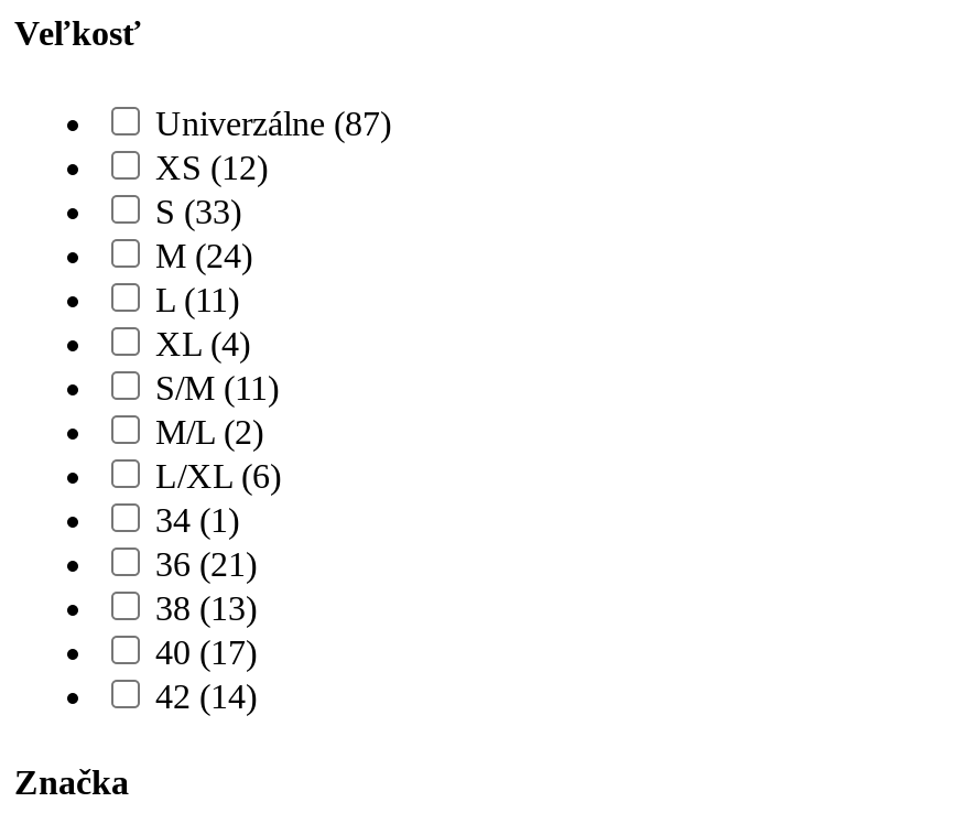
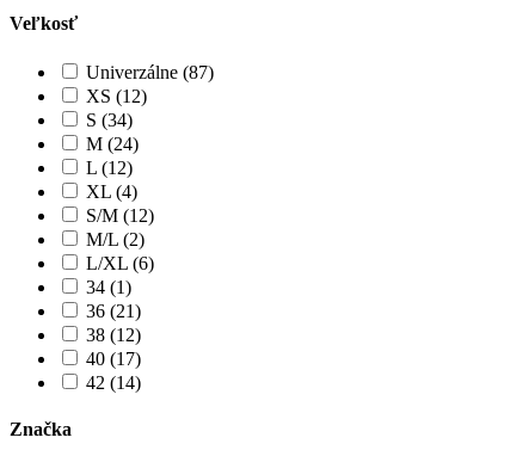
- S (33)
+ S (34)

- L (11)
+ L (12)

- S/M (11)
+ S/M (12)

- 38 (13)
+ 38 (12)
